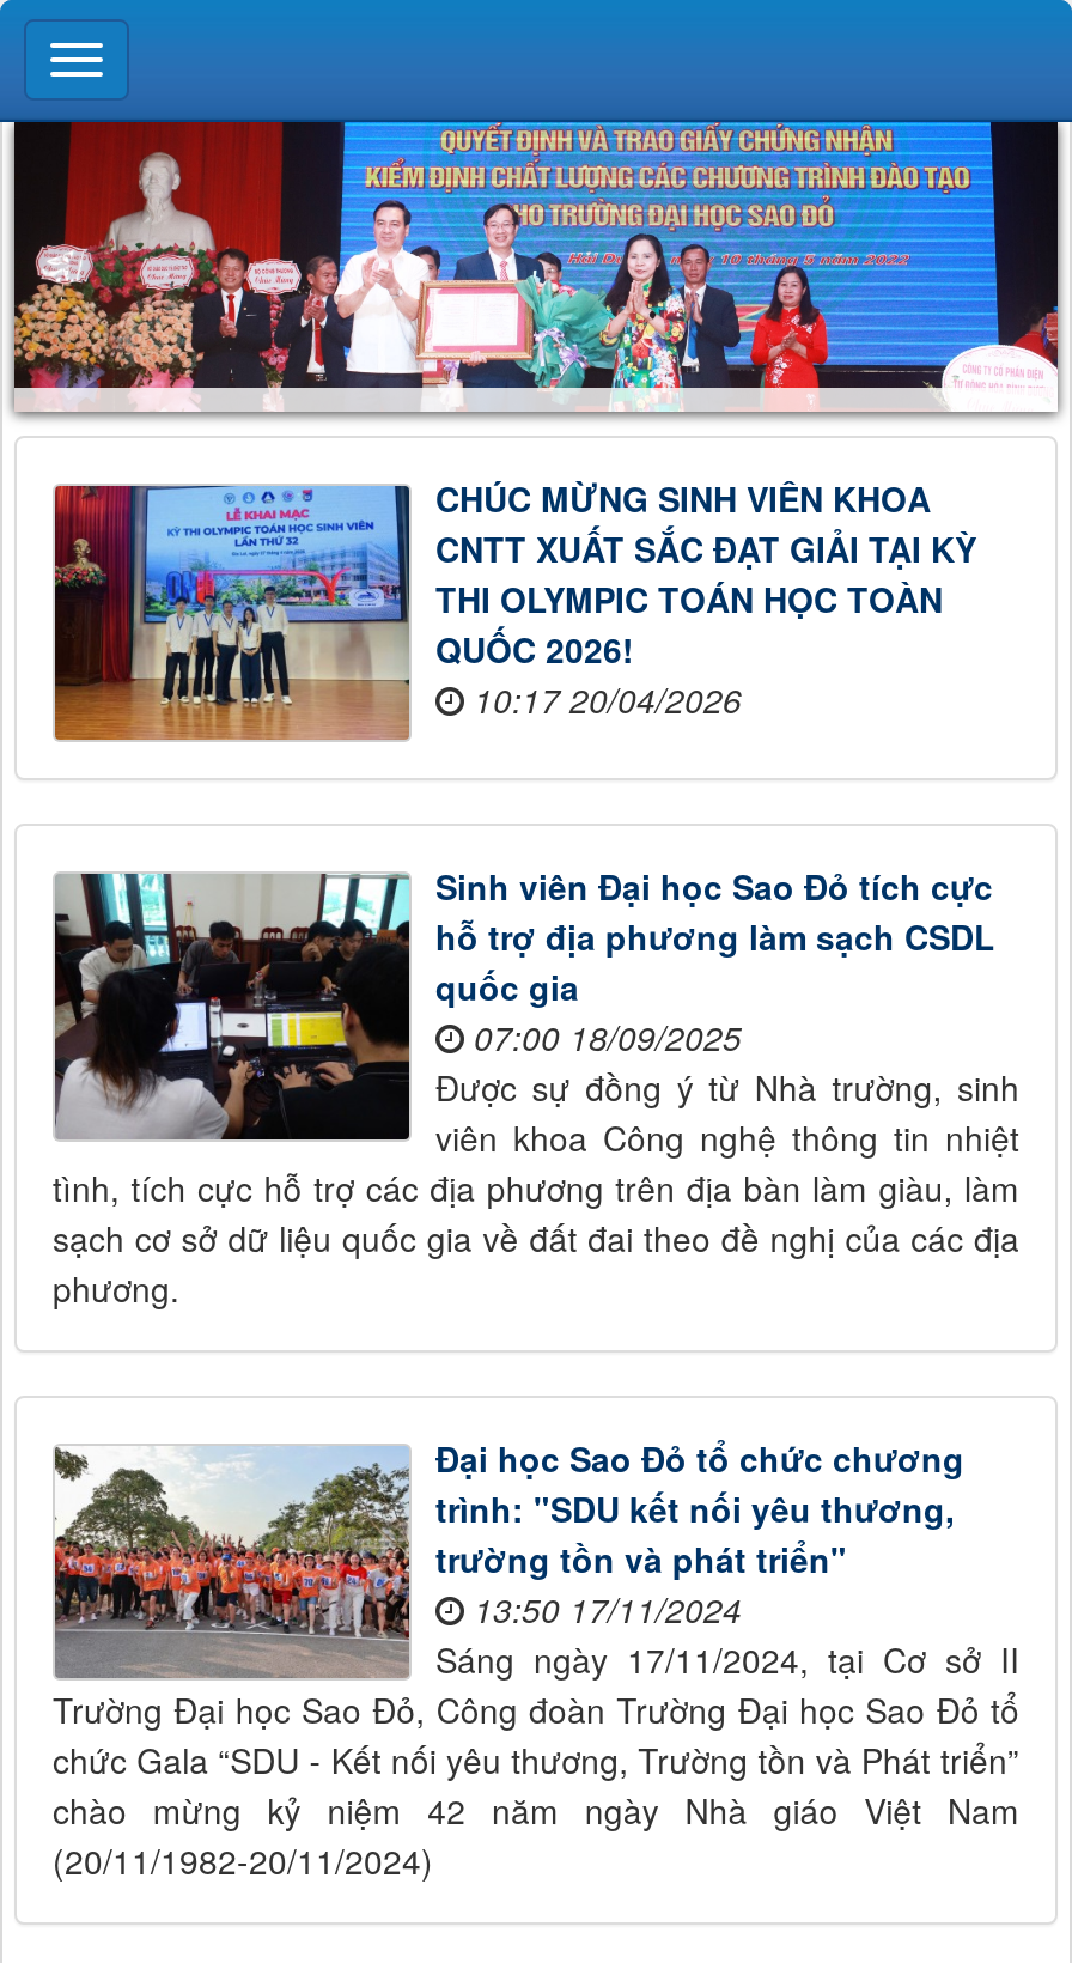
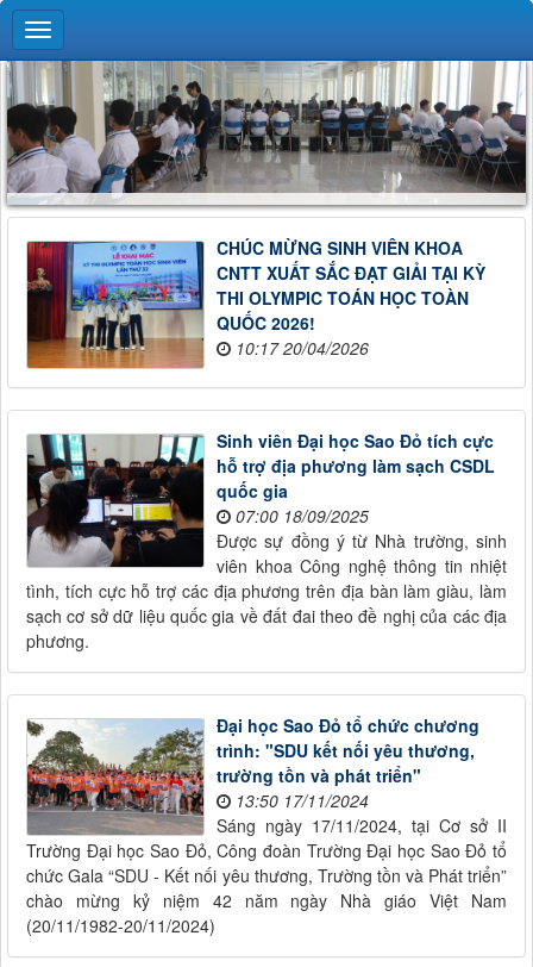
- [image]
+ [image]
